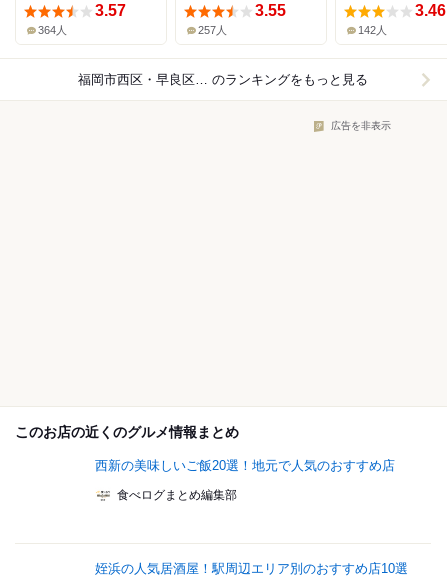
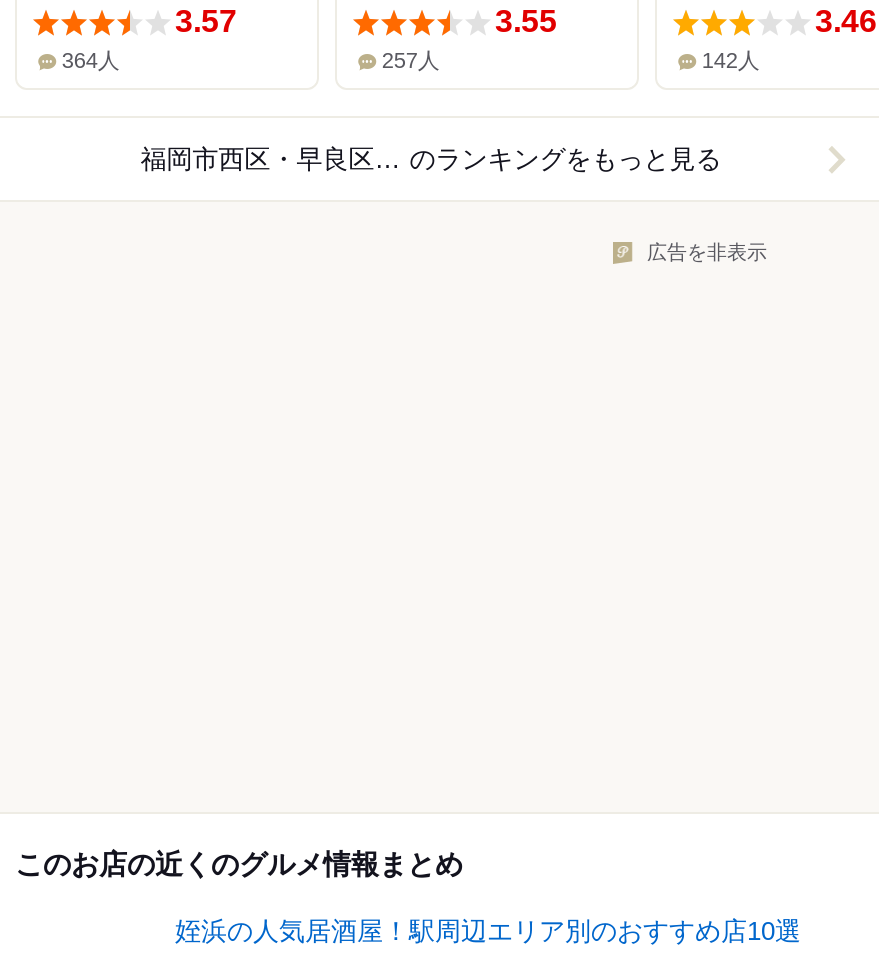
- 西新の美味しいご飯20選！地元で人気のおすすめ店
- 食べログまとめ編集部
